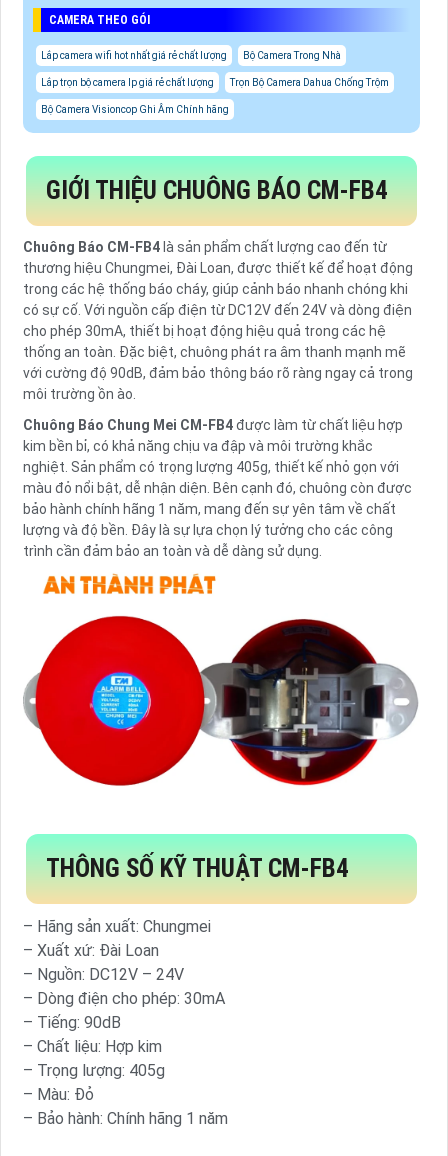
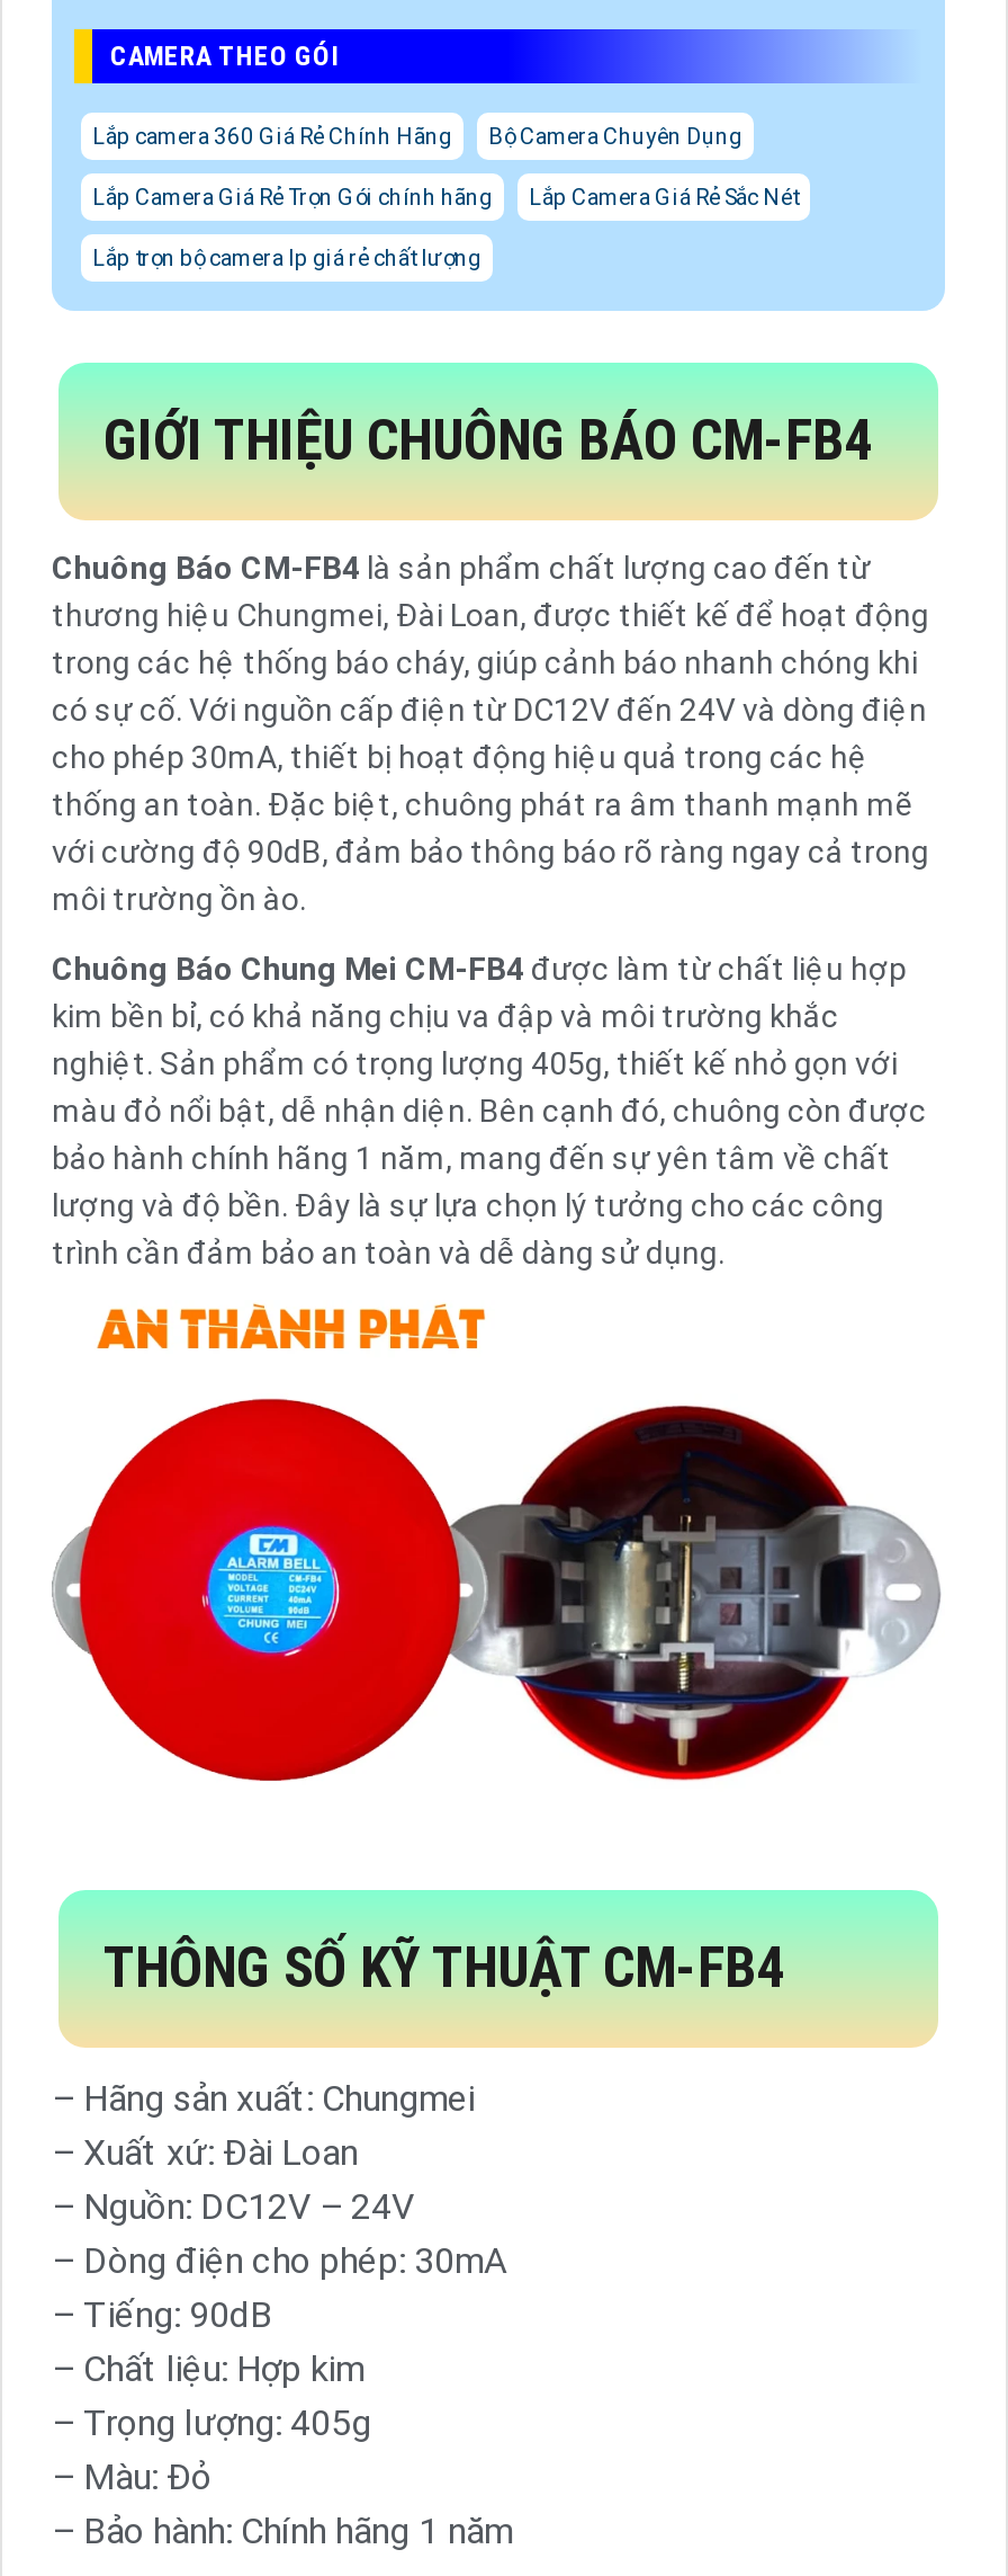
- Lắp camera wifi hot nhất giá rẻ chất lượng
- Bộ Camera Trong Nhà
+ Lắp camera 360 Giá Rẻ Chính Hãng
+ Bộ Camera Chuyên Dụng
+ Lắp Camera Giá Rẻ Trọn Gói chính hãng
+ Lắp Camera Giá Rẻ Sắc Nét

- Trọn Bộ Camera Dahua Chống Trộm
- Bộ Camera Visioncop Ghi Âm Chính hãng

moved down: Lắp trọn bộ camera Ip giá rẻ chất lượng
